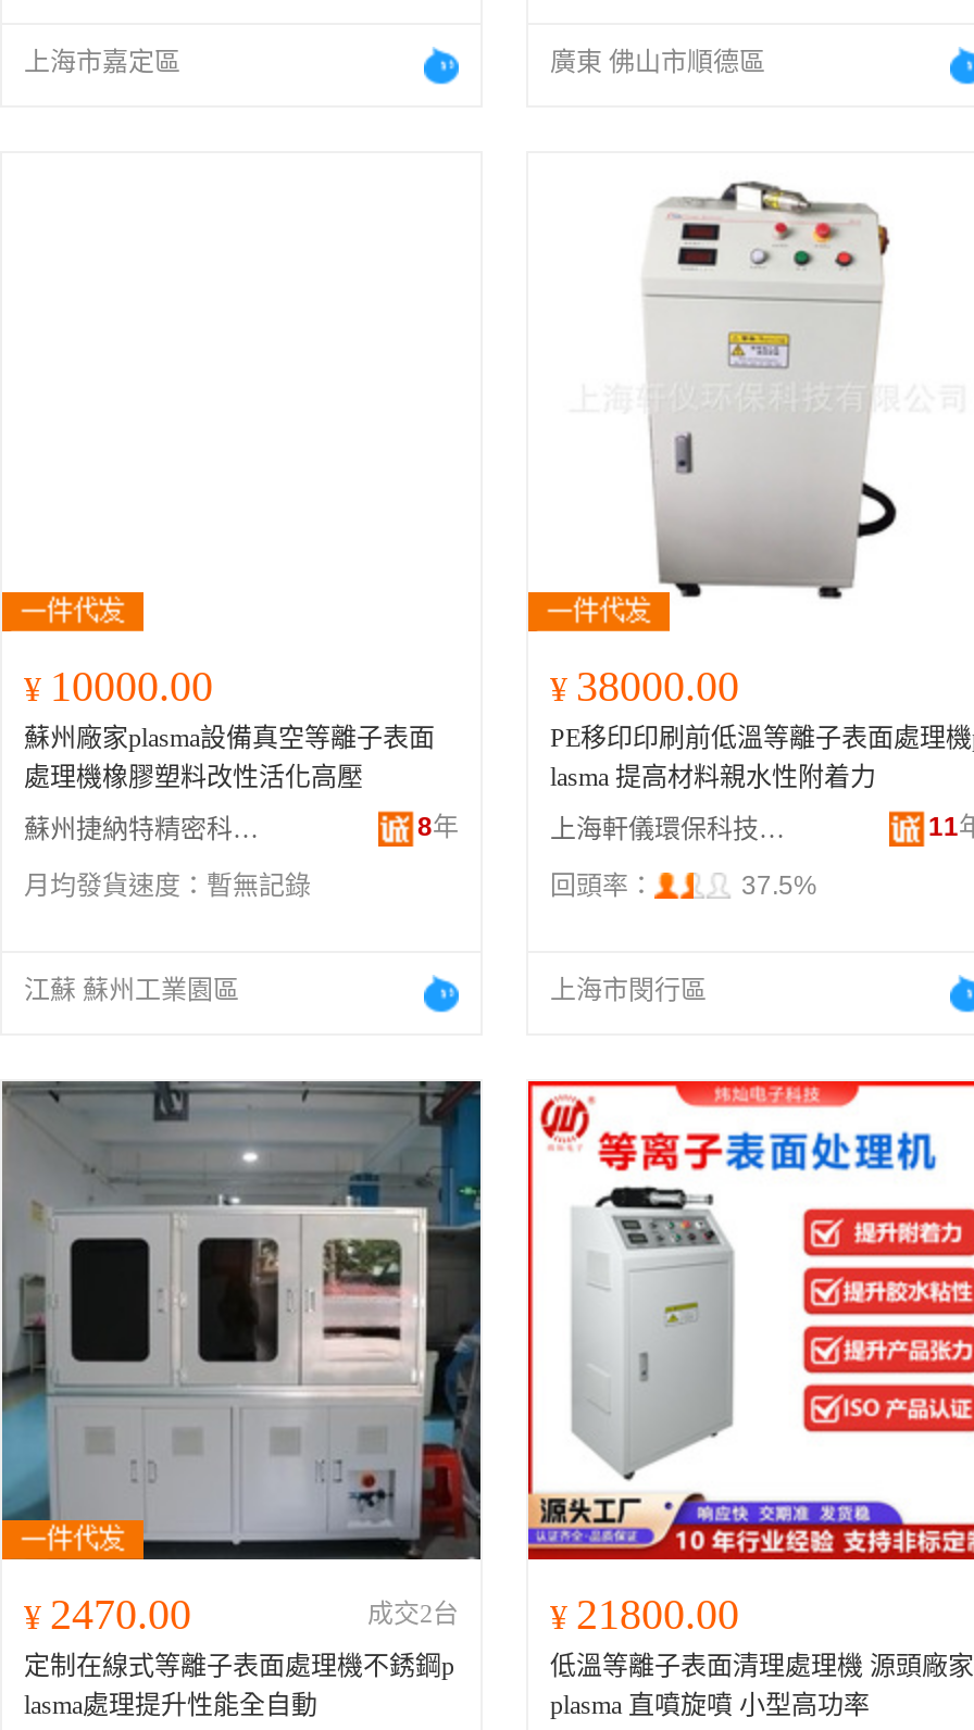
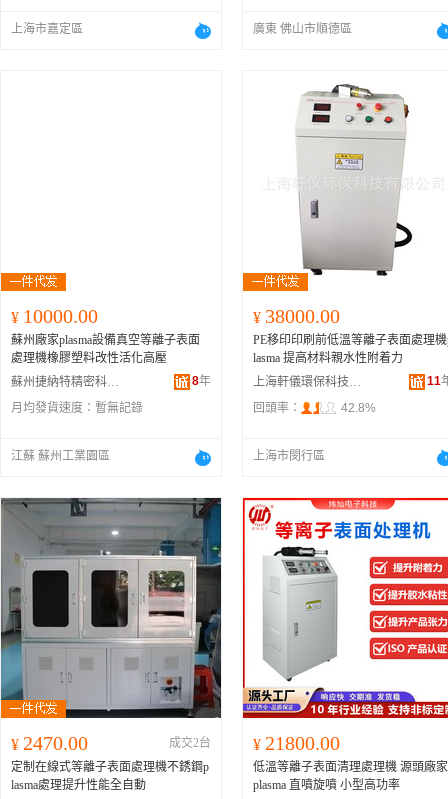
- 37.5%
+ 42.8%
